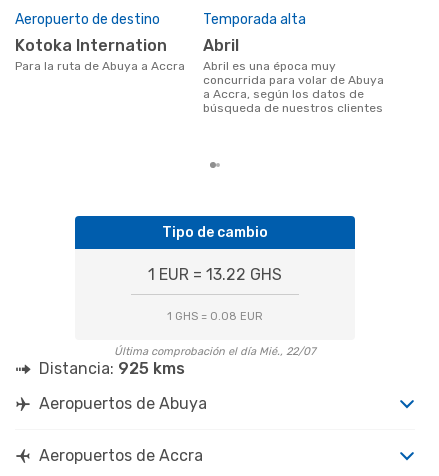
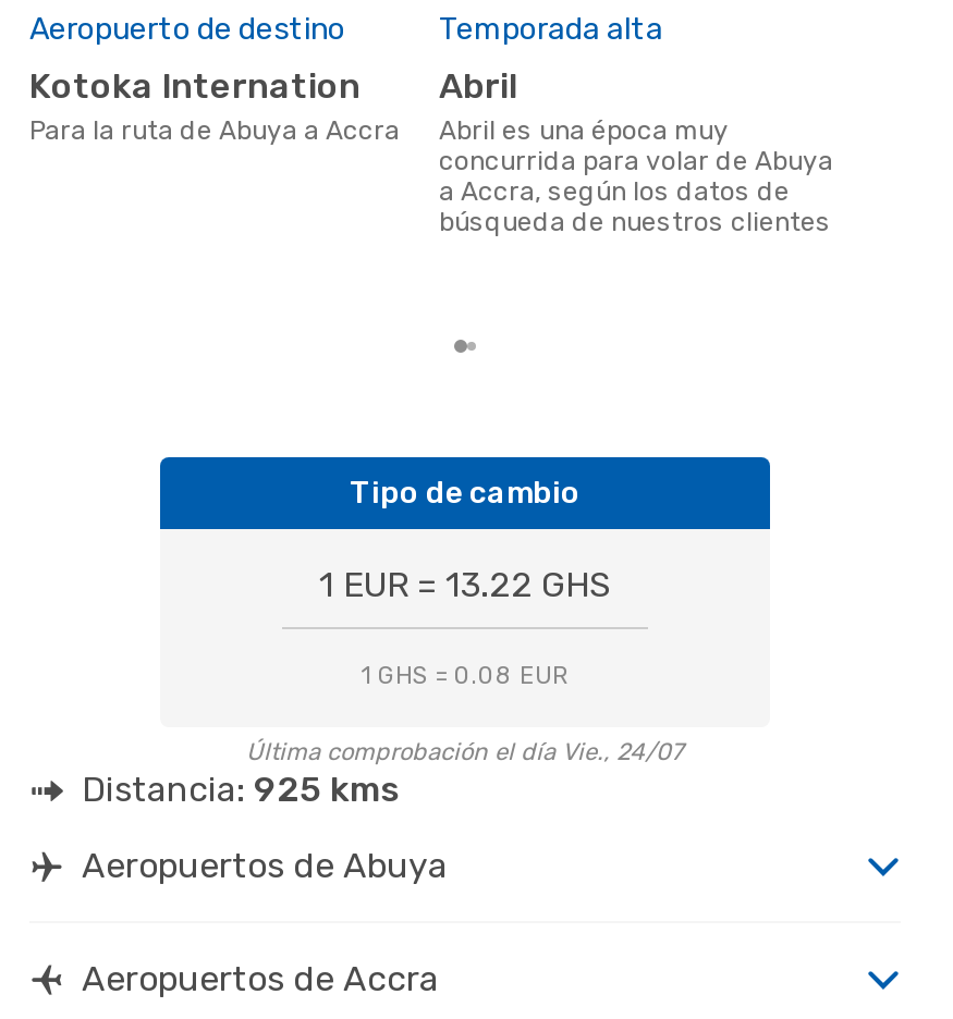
- Última comprobación el día Mié., 22/07
+ Última comprobación el día Vie., 24/07
